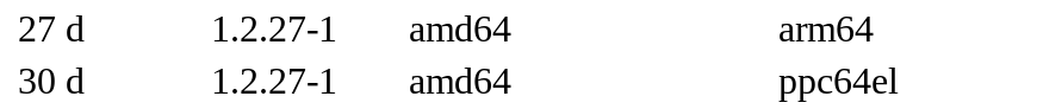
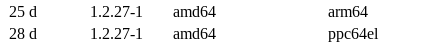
- 27 d
+ 25 d

- 30 d
+ 28 d
